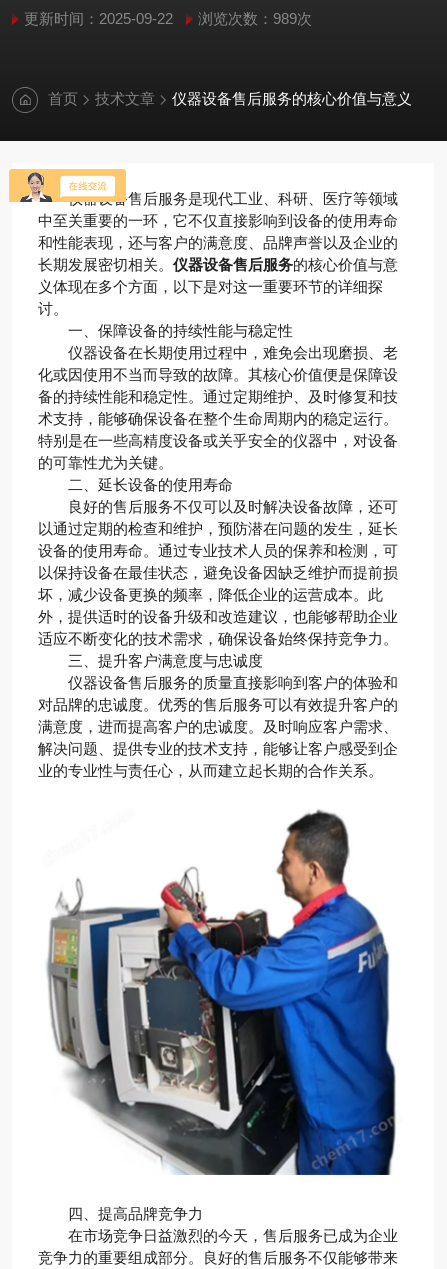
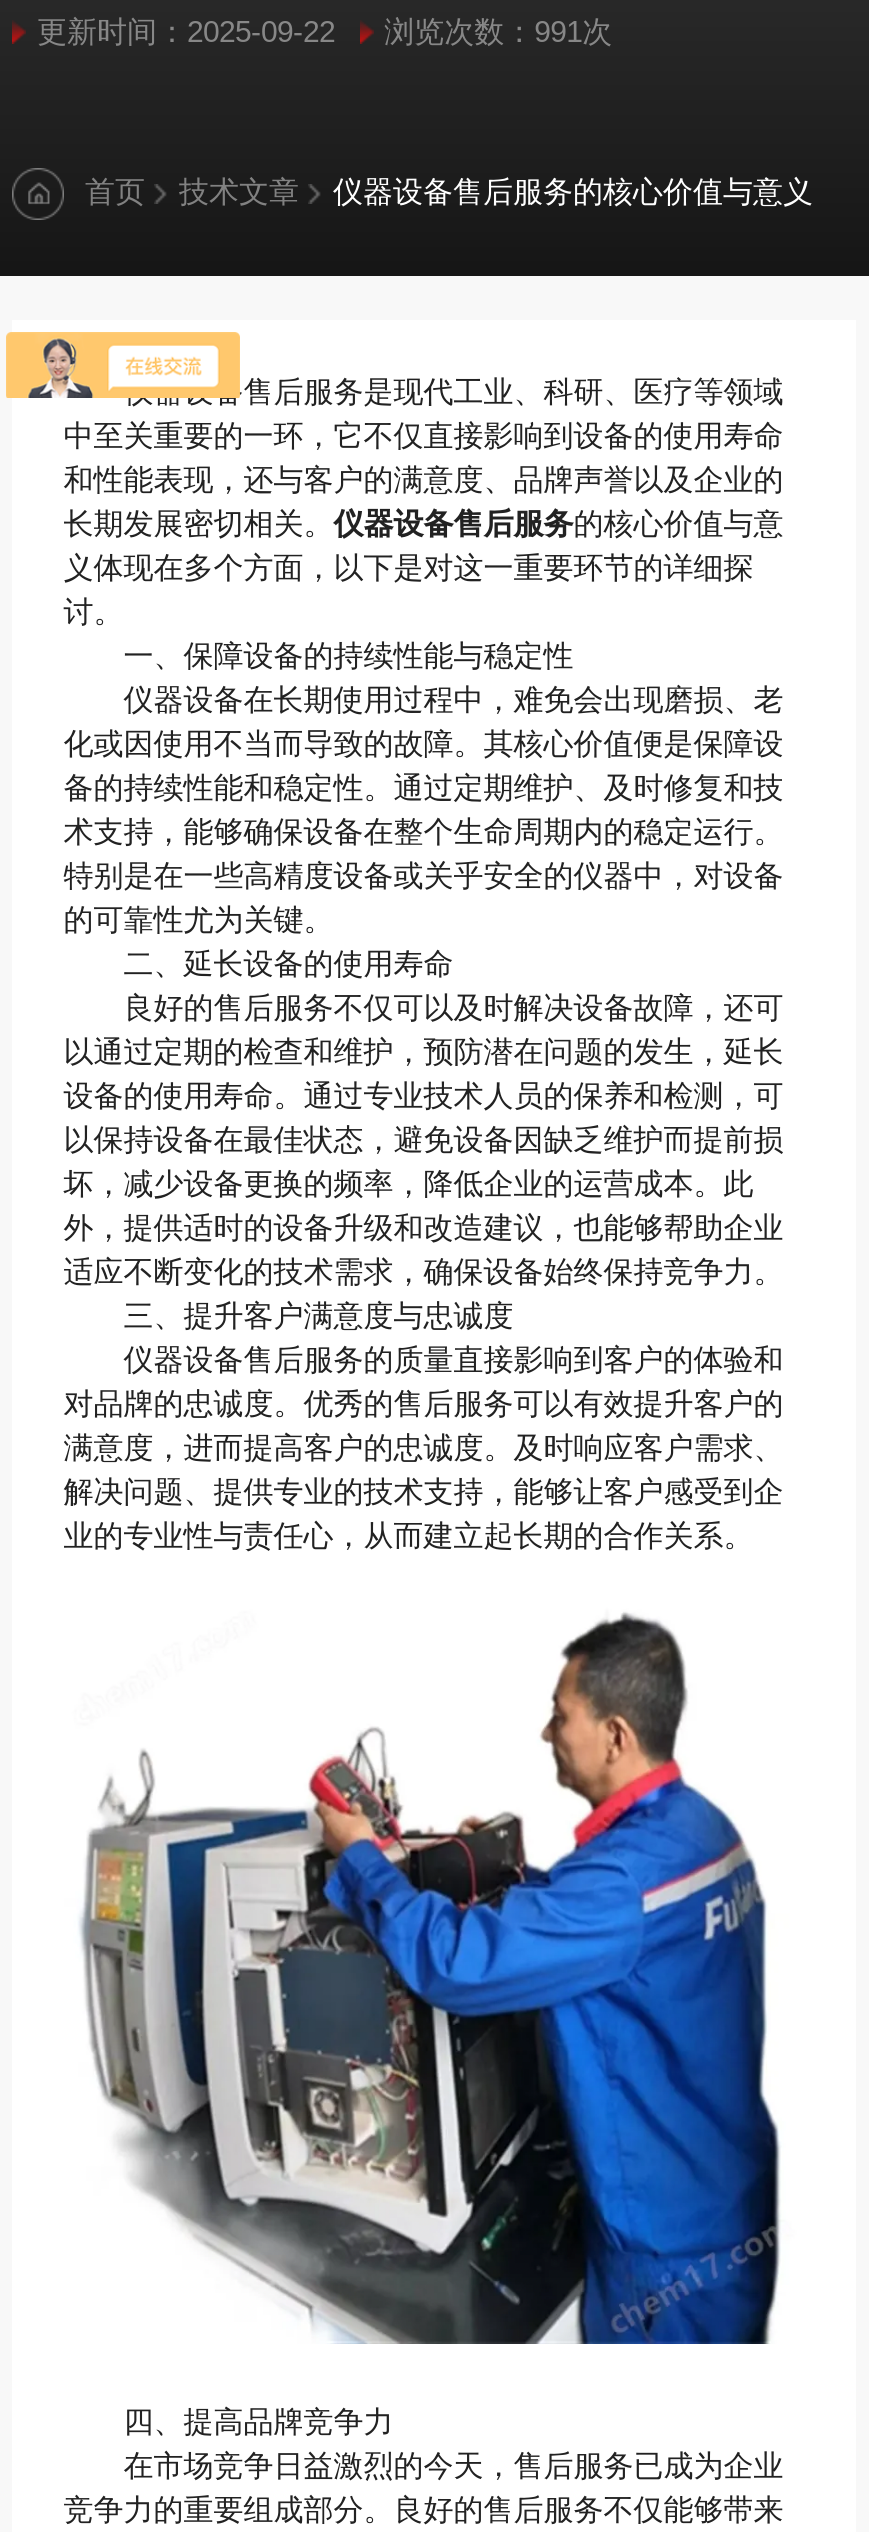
- 更新时间：2025-09-22 浏览次数：989次
+ 更新时间：2025-09-22 浏览次数：991次
